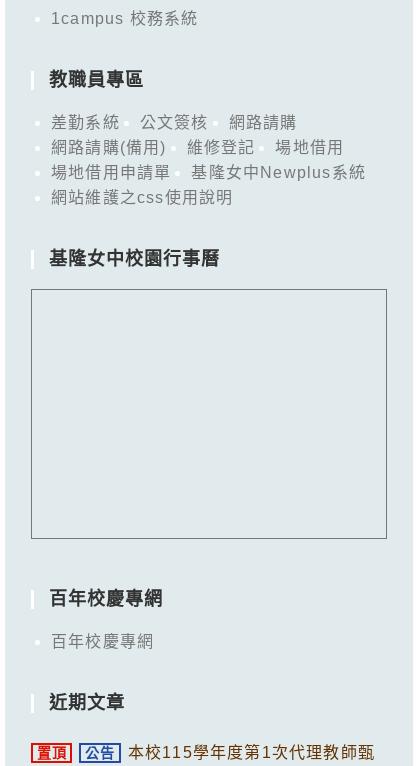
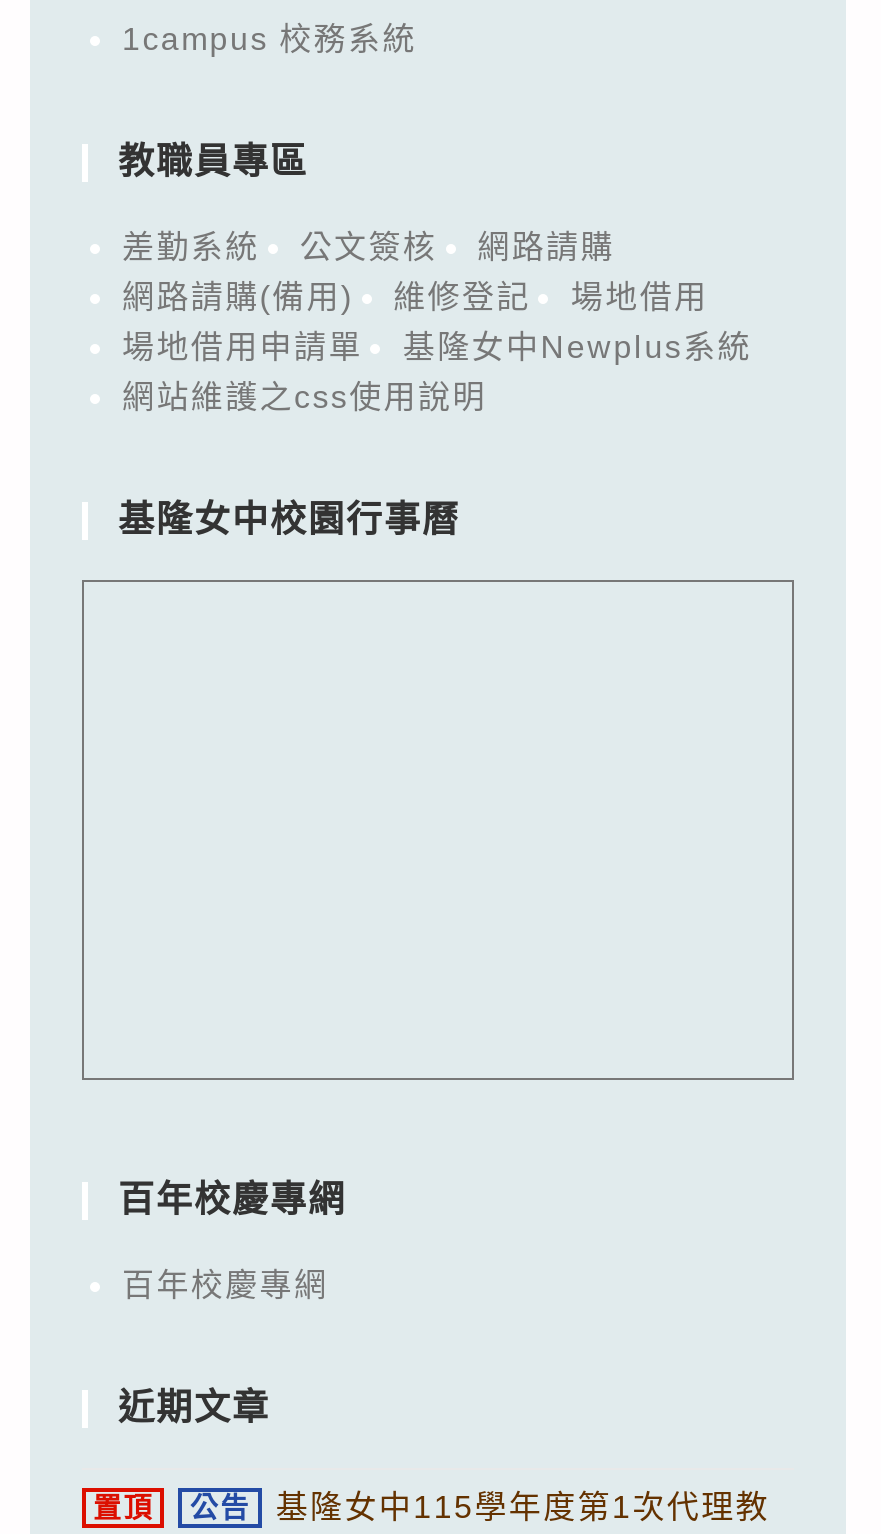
- 本校115學年度第1次代理教師甄
+ 基隆女中115學年度第1次代理教
